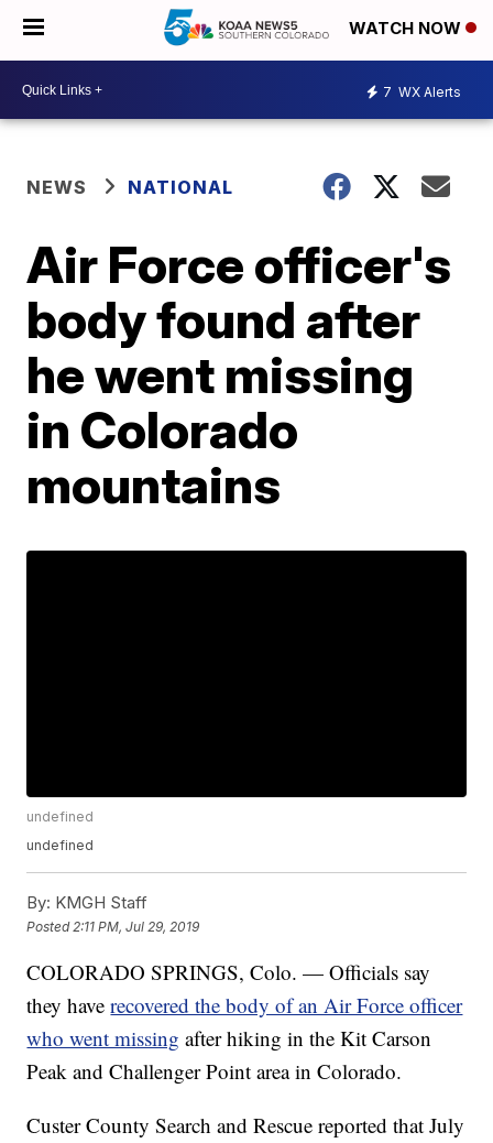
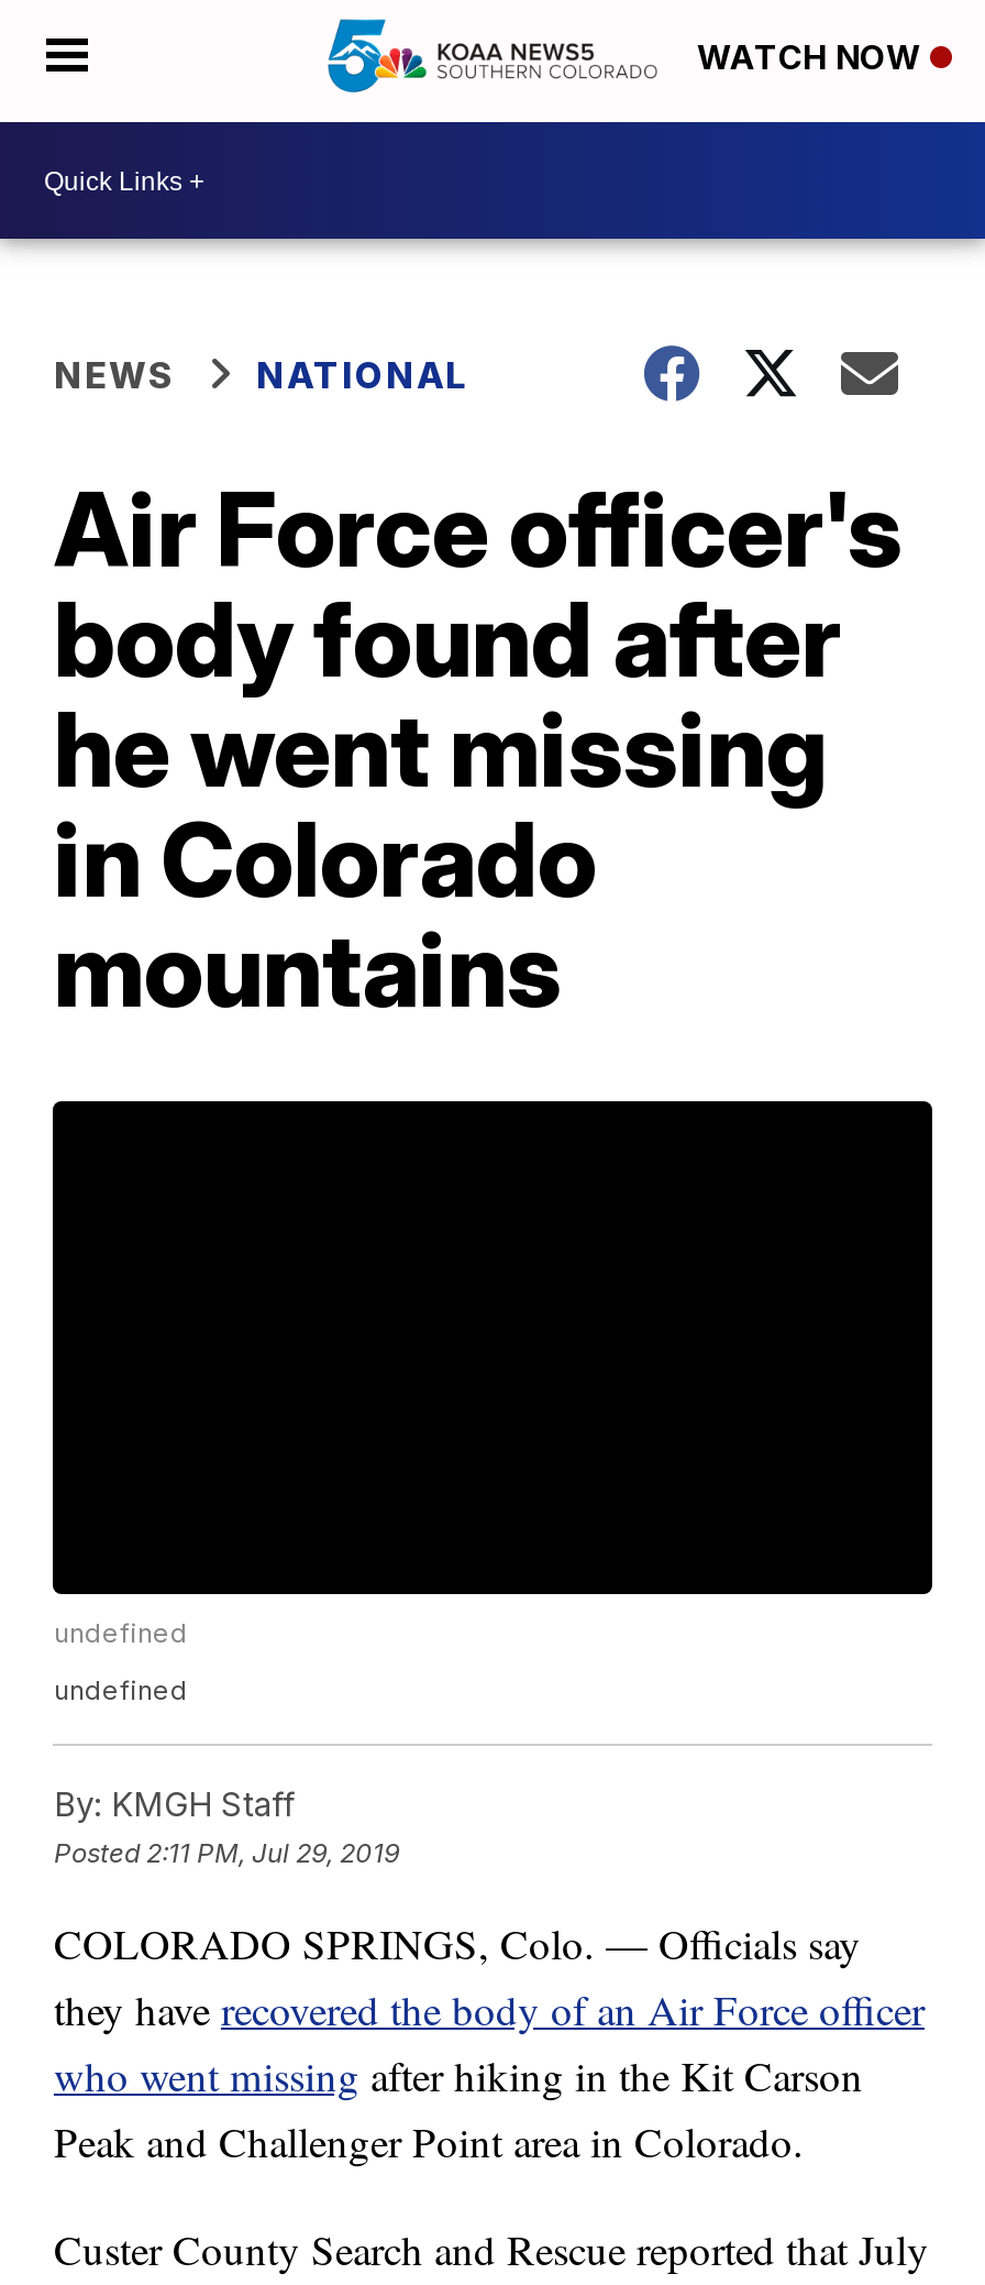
- 7 WX Alerts
